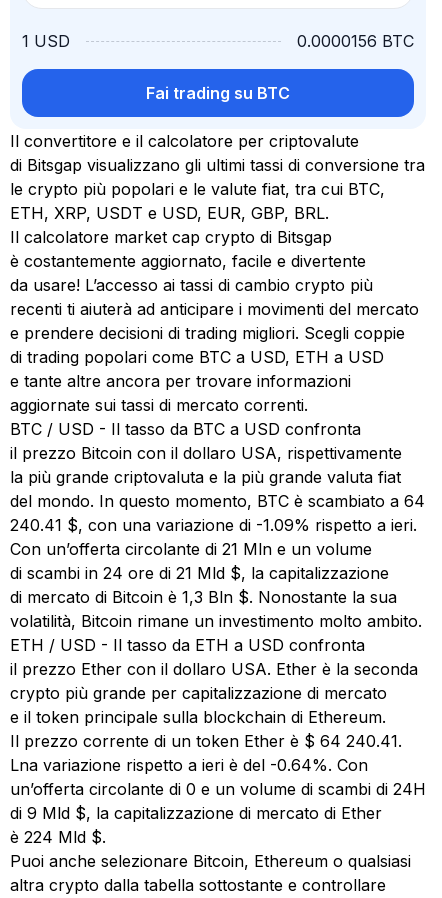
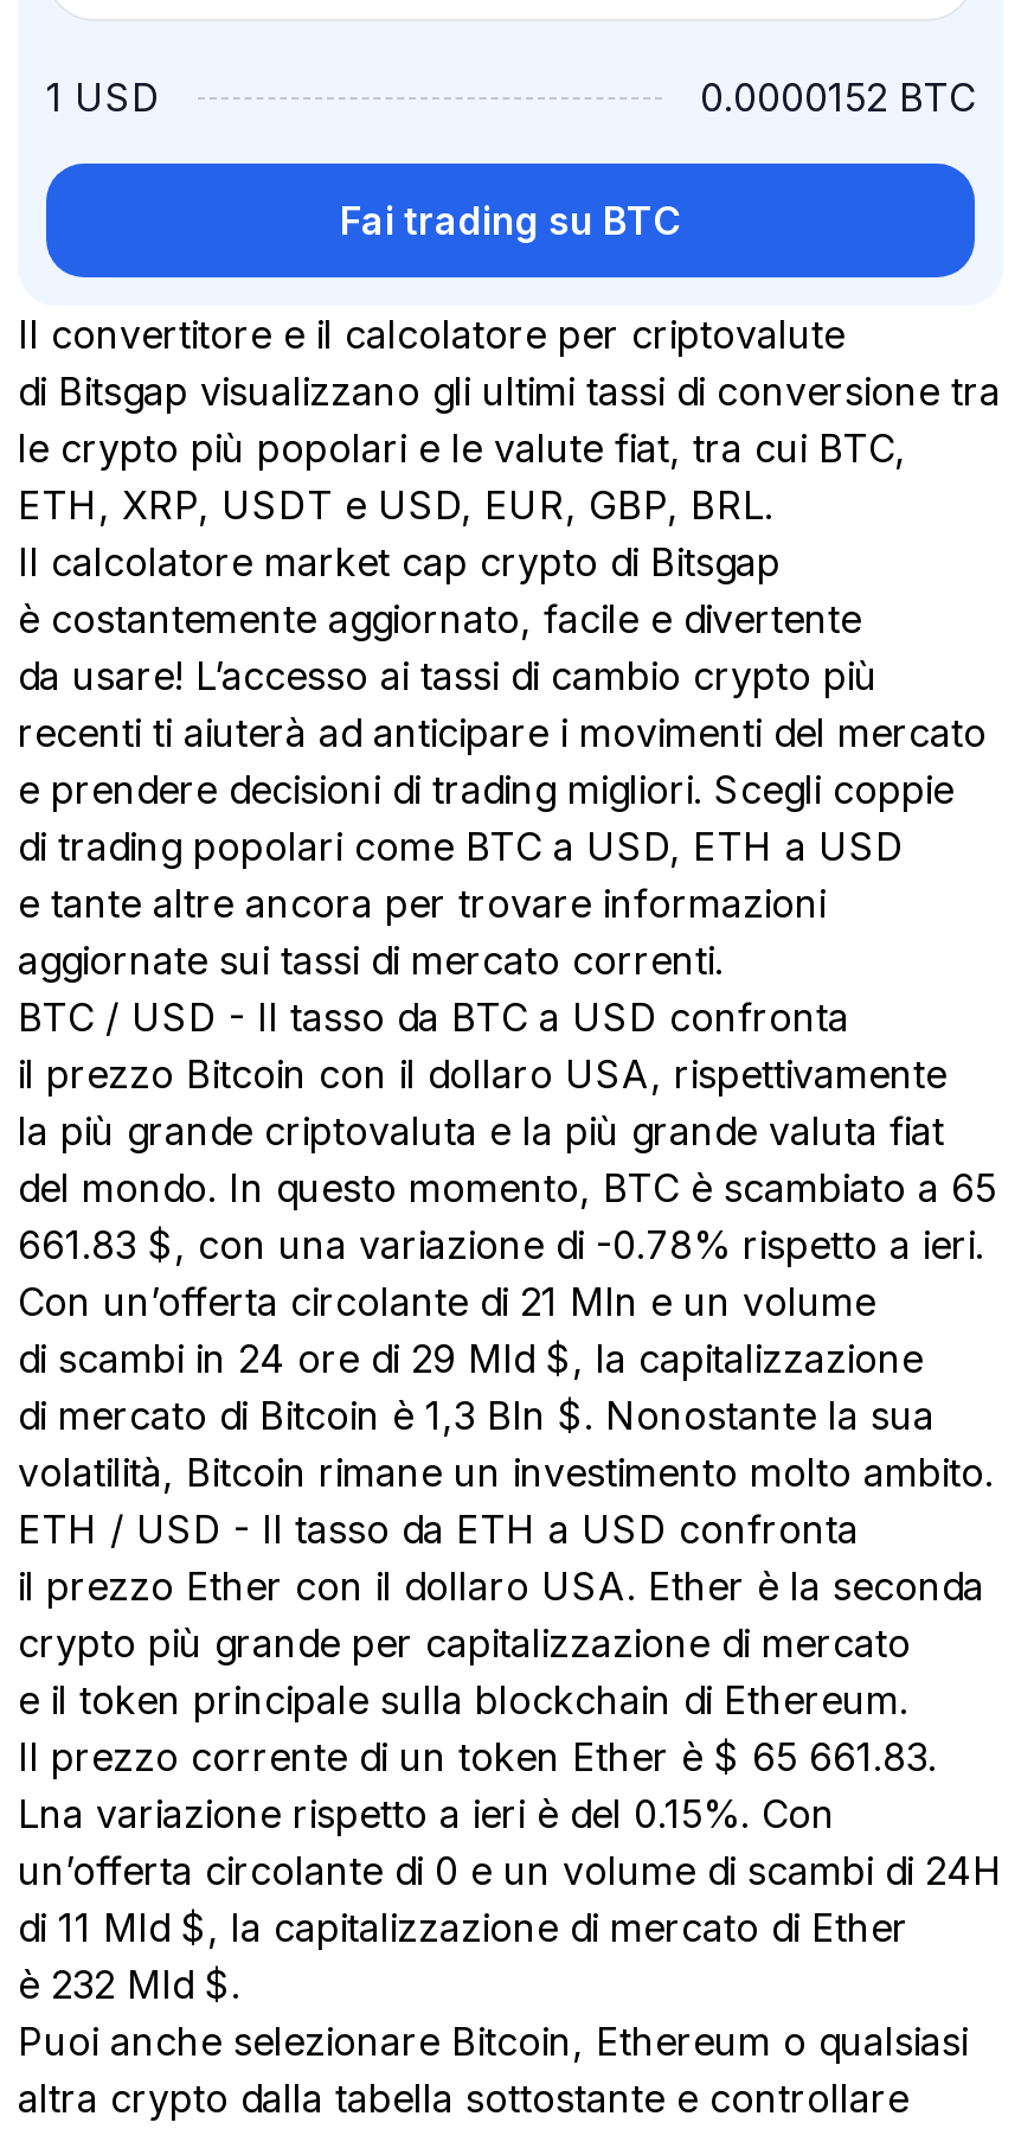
- 0.0000156 BTC
+ 0.0000152 BTC

- del mondo. In questo momento, BTC è scambiato a 64
+ del mondo. In questo momento, BTC è scambiato a 65

- 240.41 $, con una variazione di -1.09% rispetto a ieri.
+ 661.83 $, con una variazione di -0.78% rispetto a ieri.

- di scambi in 24 ore di 21 Mld $, la capitalizzazione
+ di scambi in 24 ore di 29 Mld $, la capitalizzazione

- Il prezzo corrente di un token Ether è $ 64 240.41.
+ Il prezzo corrente di un token Ether è $ 65 661.83.

- Lna variazione rispetto a ieri è del -0.64%. Con
+ Lna variazione rispetto a ieri è del 0.15%. Con

- di 9 Mld $, la capitalizzazione di mercato di Ether
+ di 11 Mld $, la capitalizzazione di mercato di Ether

- è 224 Mld $.
+ è 232 Mld $.
